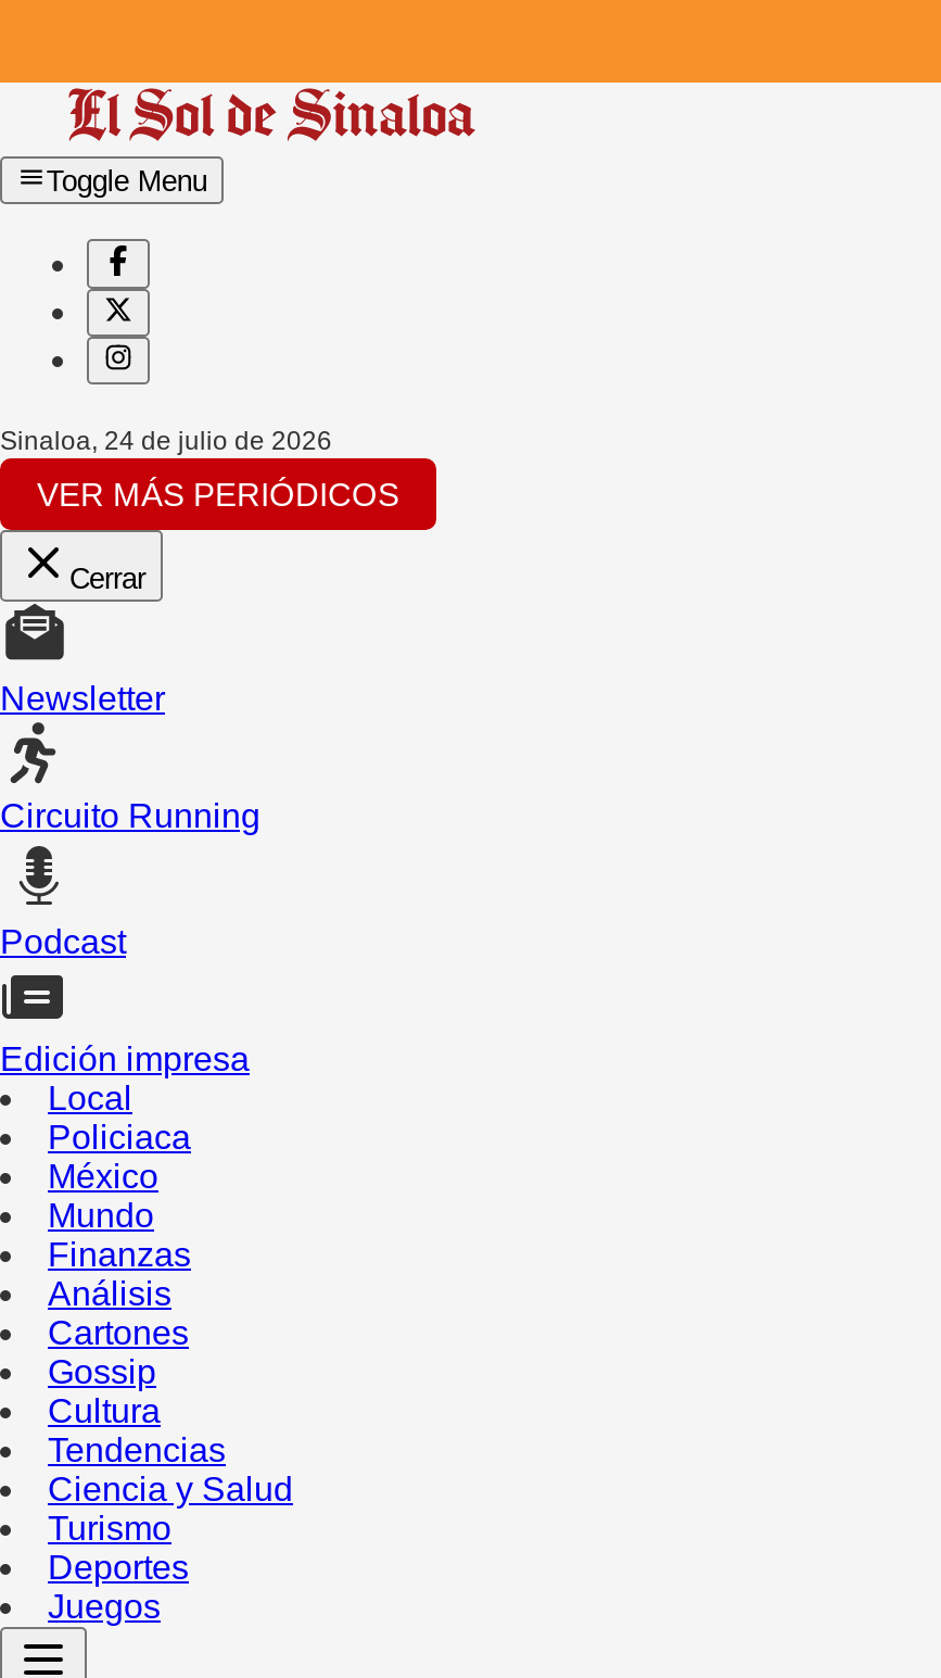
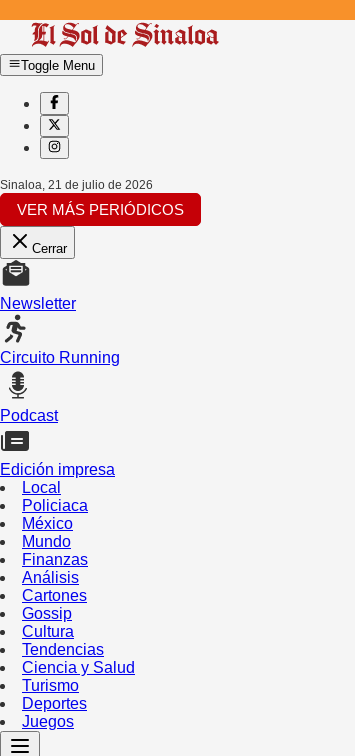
- Sinaloa, 24 de julio de 2026
+ Sinaloa, 21 de julio de 2026
